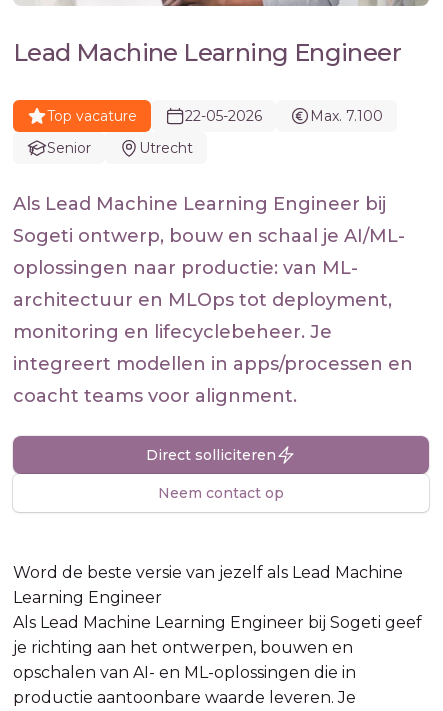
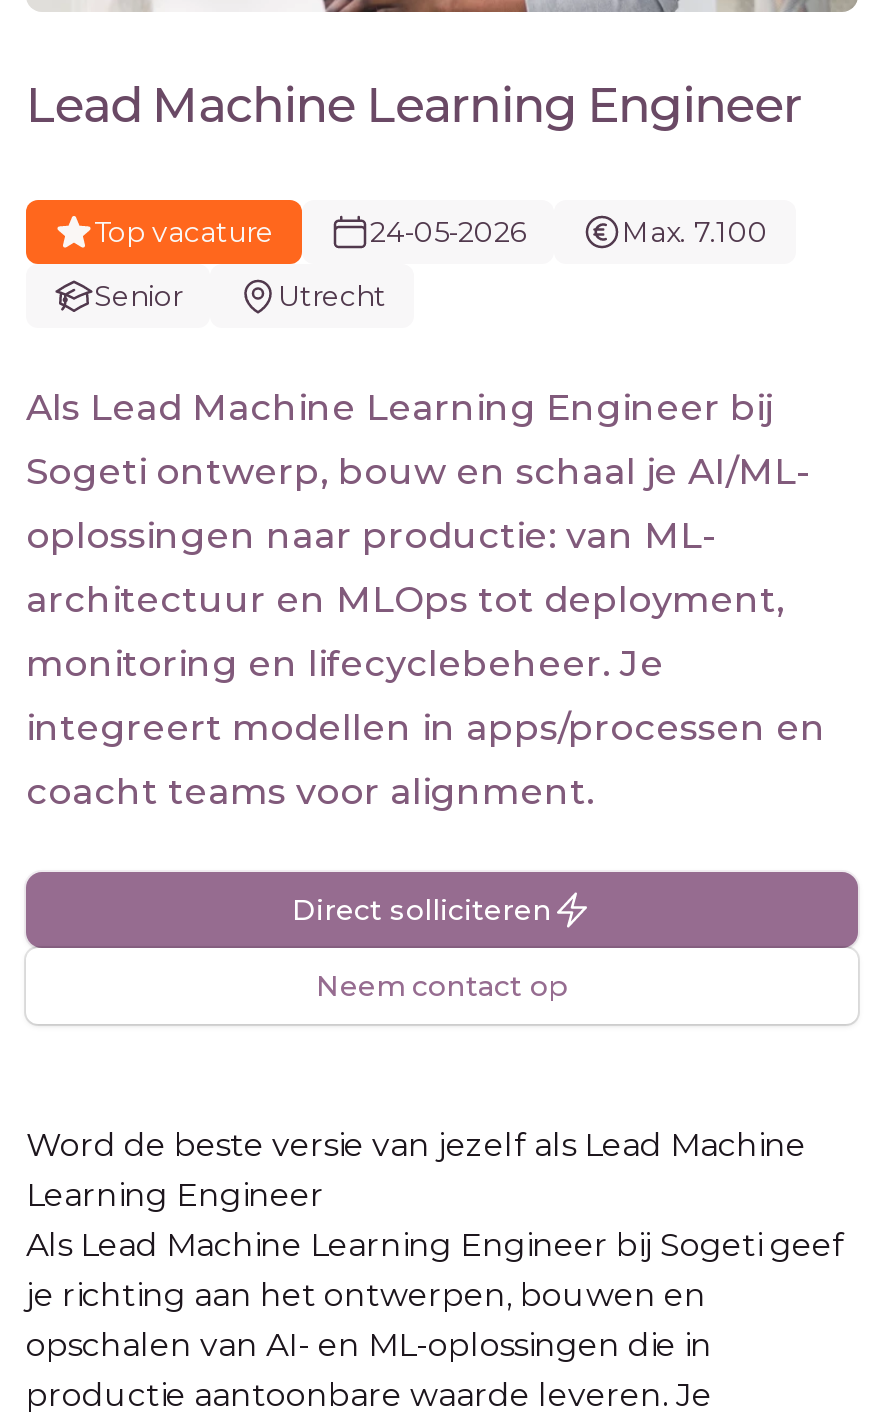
- 22-05-2026
+ 24-05-2026
